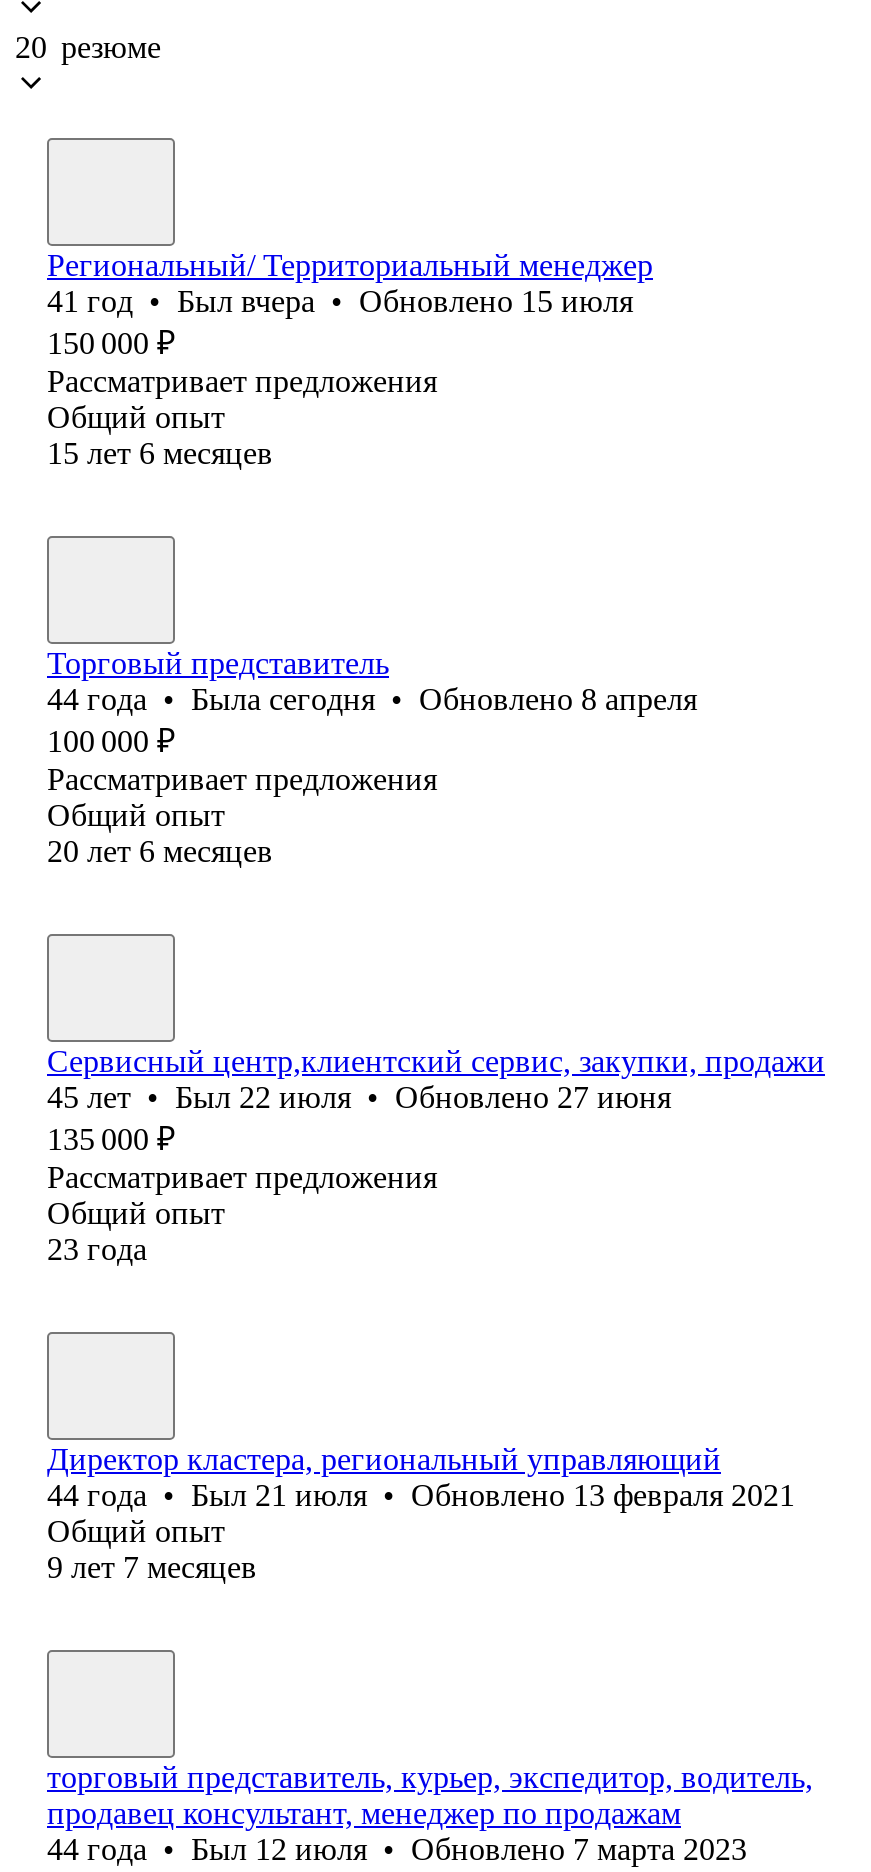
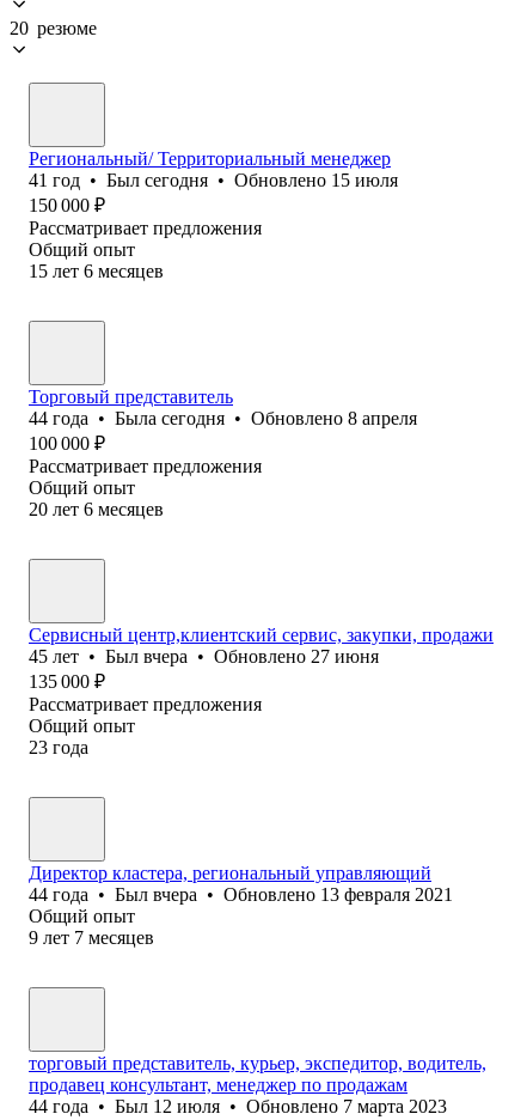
- 41 год • Был вчера • Обновлено 15 июля
+ 41 год • Был сегодня • Обновлено 15 июля

- 45 лет • Был 22 июля • Обновлено 27 июня
+ 45 лет • Был вчера • Обновлено 27 июня

- 44 года • Был 21 июля • Обновлено 13 февраля 2021
+ 44 года • Был вчера • Обновлено 13 февраля 2021
